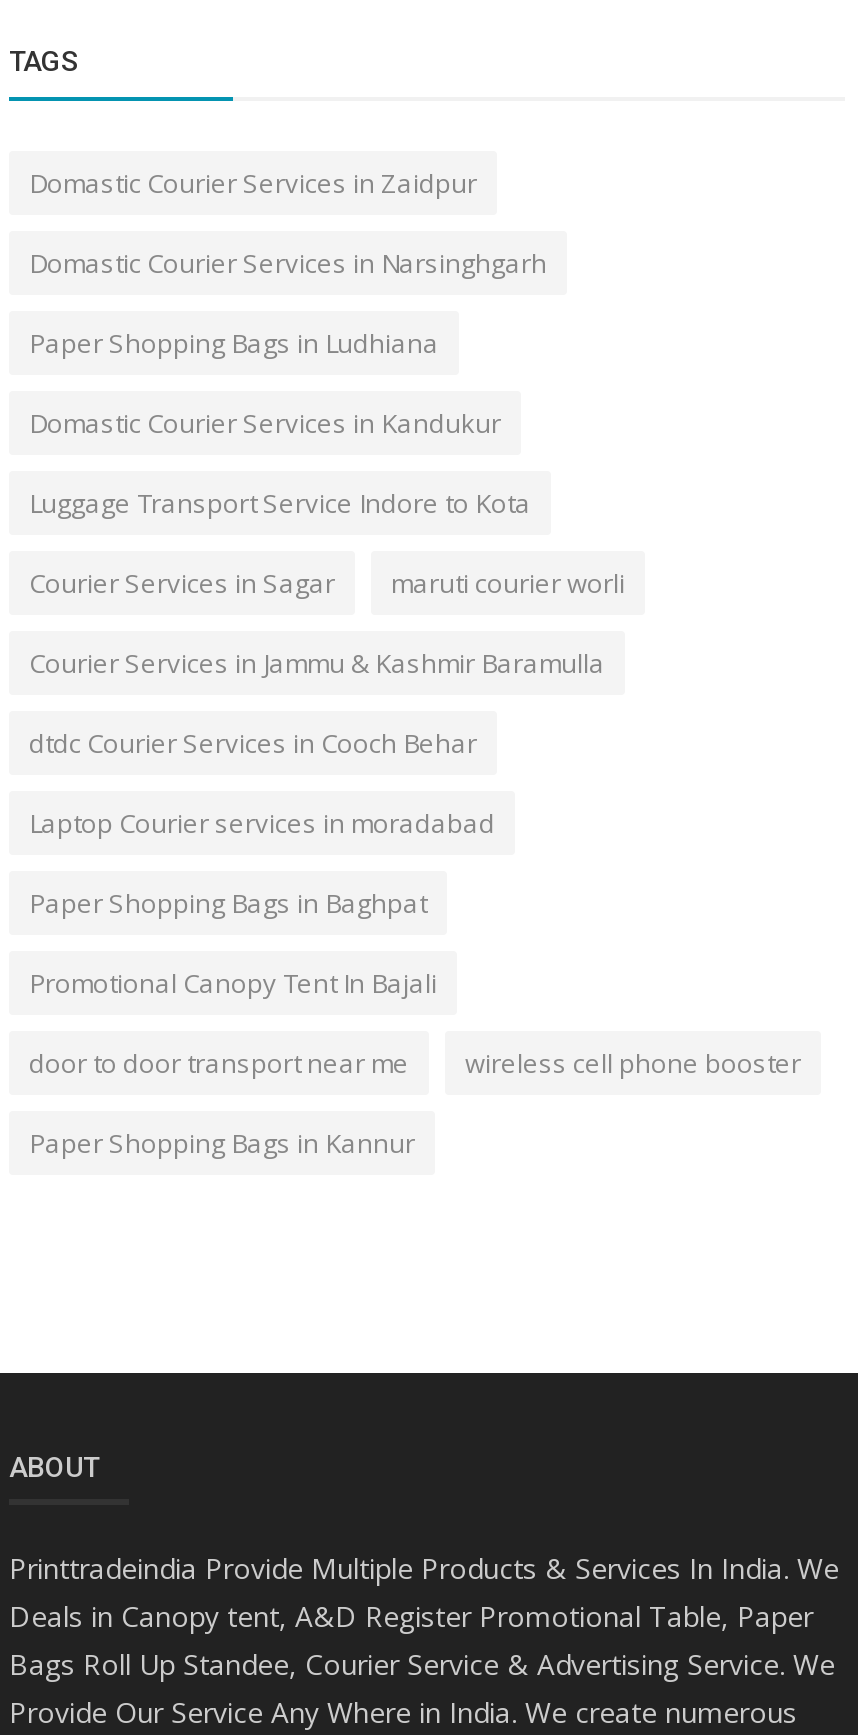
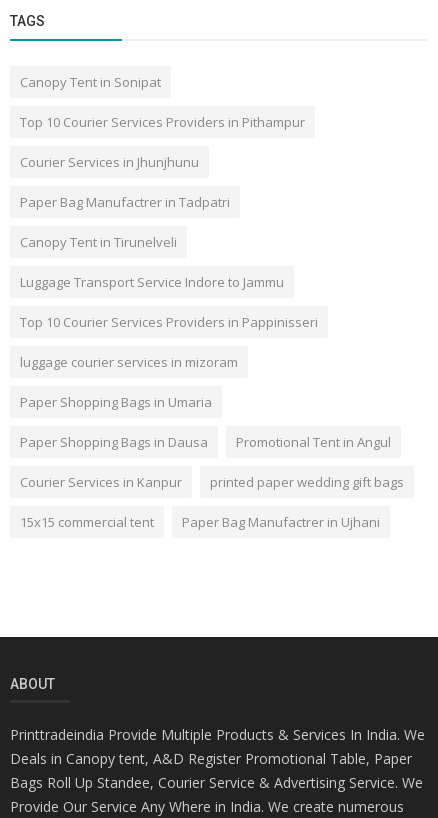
- Domastic Courier Services in Zaidpur
- Domastic Courier Services in Narsinghgarh
- Paper Shopping Bags in Ludhiana
- Domastic Courier Services in Kandukur
- Luggage Transport Service Indore to Kota
- Courier Services in Sagar
- maruti courier worli
- Courier Services in Jammu & Kashmir Baramulla
- dtdc Courier Services in Cooch Behar
- Laptop Courier services in moradabad
- Paper Shopping Bags in Baghpat
- Promotional Canopy Tent In Bajali
- door to door transport near me
- wireless cell phone booster
- Paper Shopping Bags in Kannur
+ Canopy Tent in Sonipat
+ Top 10 Courier Services Providers in Pithampur
+ Courier Services in Jhunjhunu
+ Paper Bag Manufactrer in Tadpatri
+ Canopy Tent in Tirunelveli
+ Luggage Transport Service Indore to Jammu
+ Top 10 Courier Services Providers in Pappinisseri
+ luggage courier services in mizoram
+ Paper Shopping Bags in Umaria
+ Paper Shopping Bags in Dausa
+ Promotional Tent in Angul
+ Courier Services in Kanpur
+ printed paper wedding gift bags
+ 15x15 commercial tent
+ Paper Bag Manufactrer in Ujhani
